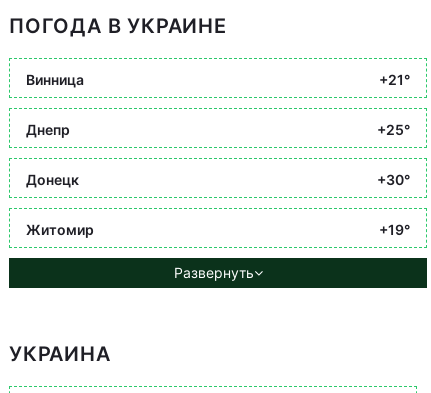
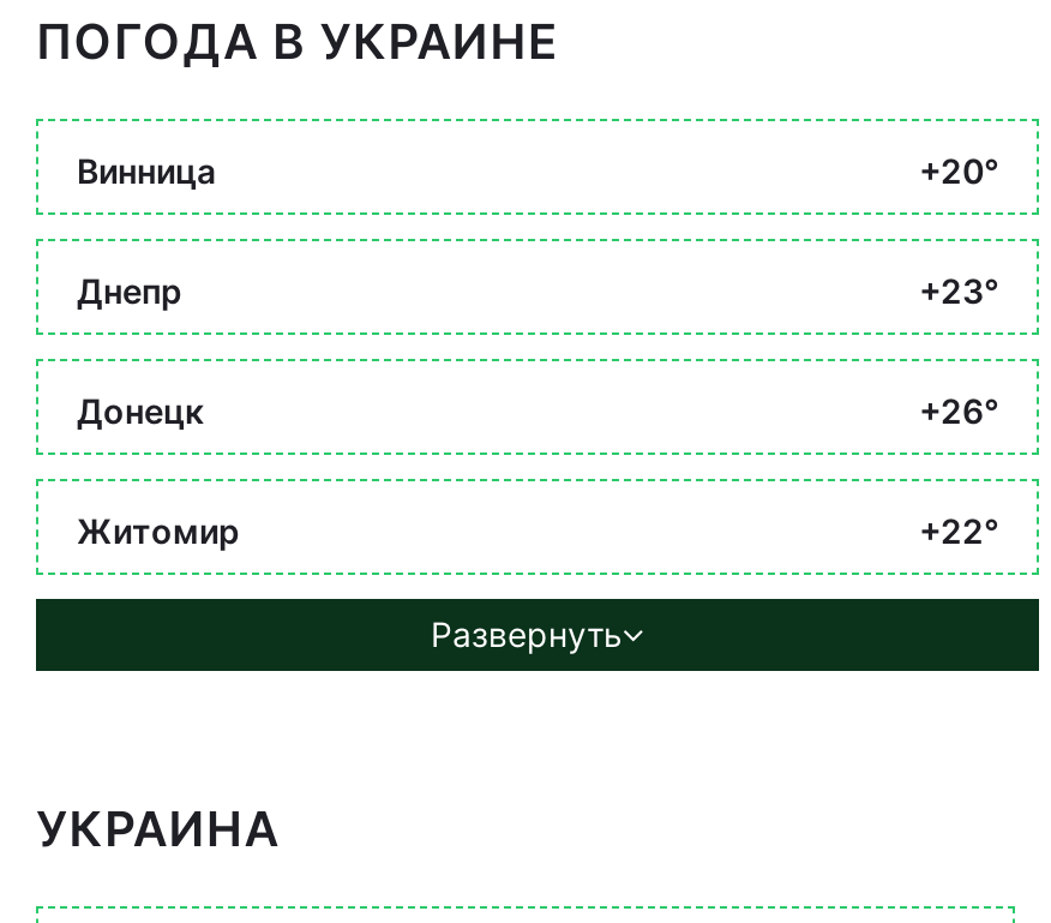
- +21°
+ +20°

- +25°
+ +23°

- +30°
+ +26°

- +19°
+ +22°
